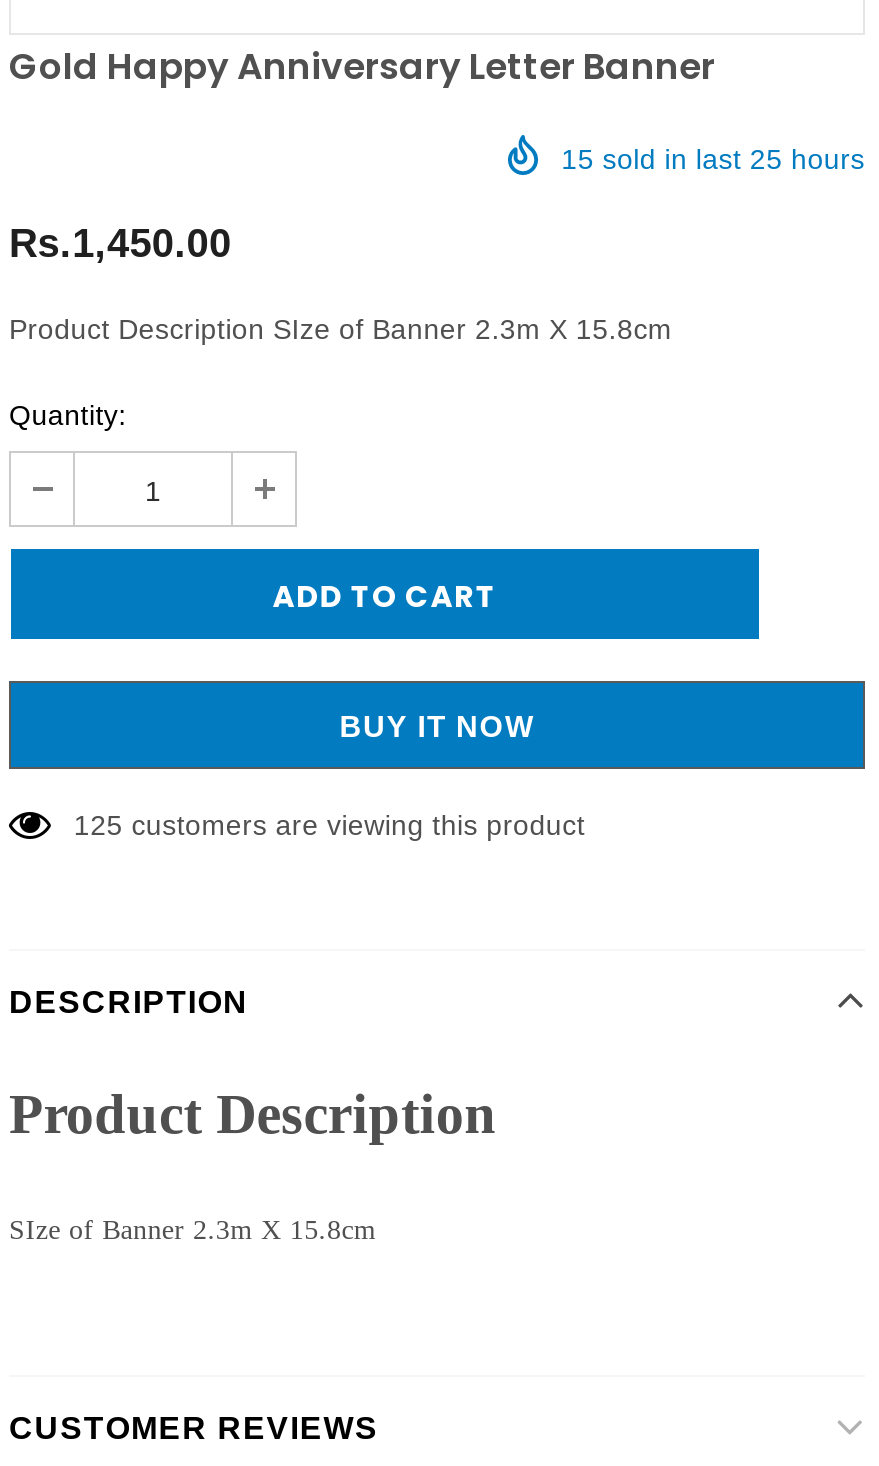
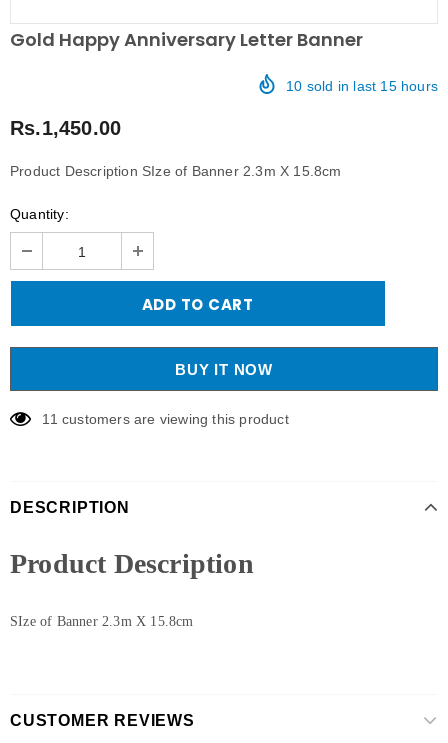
- 15 sold in last 25 hours
+ 10 sold in last 15 hours

- 125 customers are viewing this product
+ 11 customers are viewing this product
